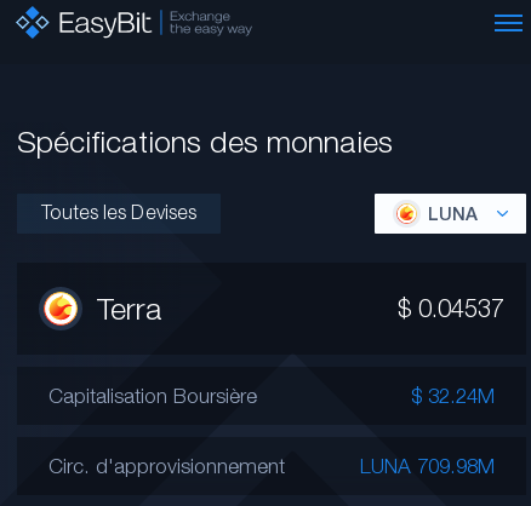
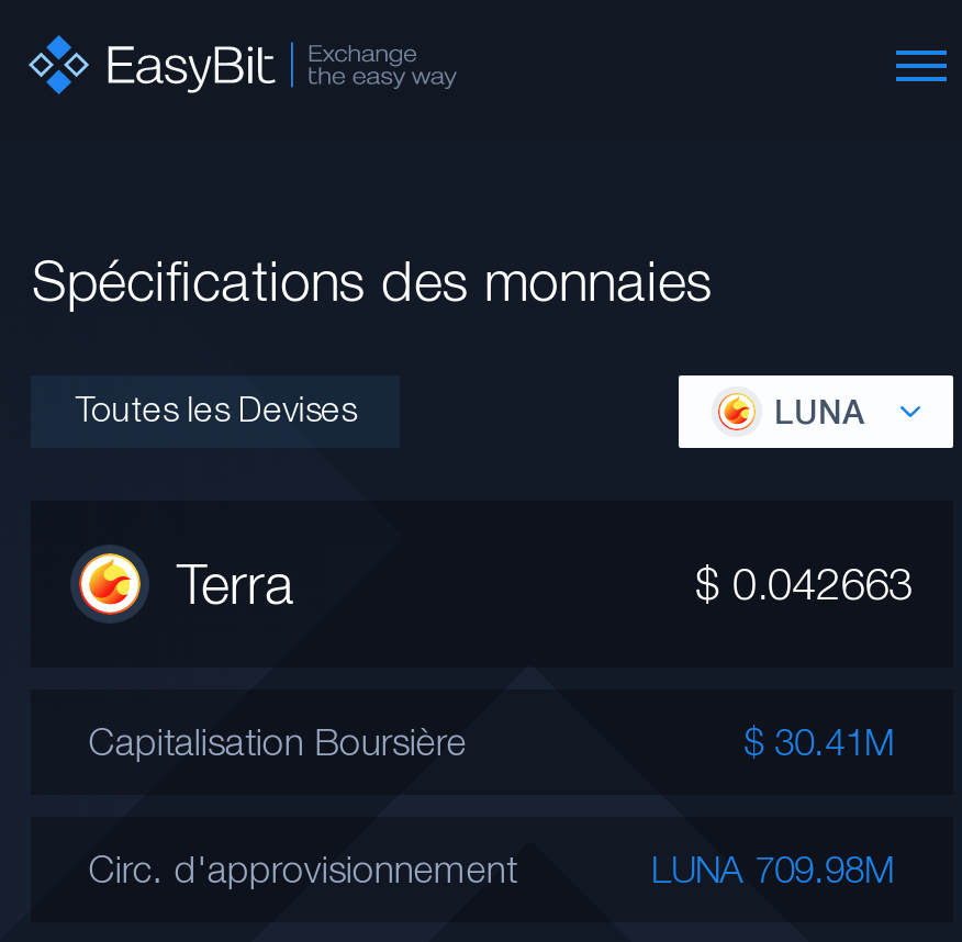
- $ 0.04537
+ $ 0.042663

- $ 32.24M
+ $ 30.41M
